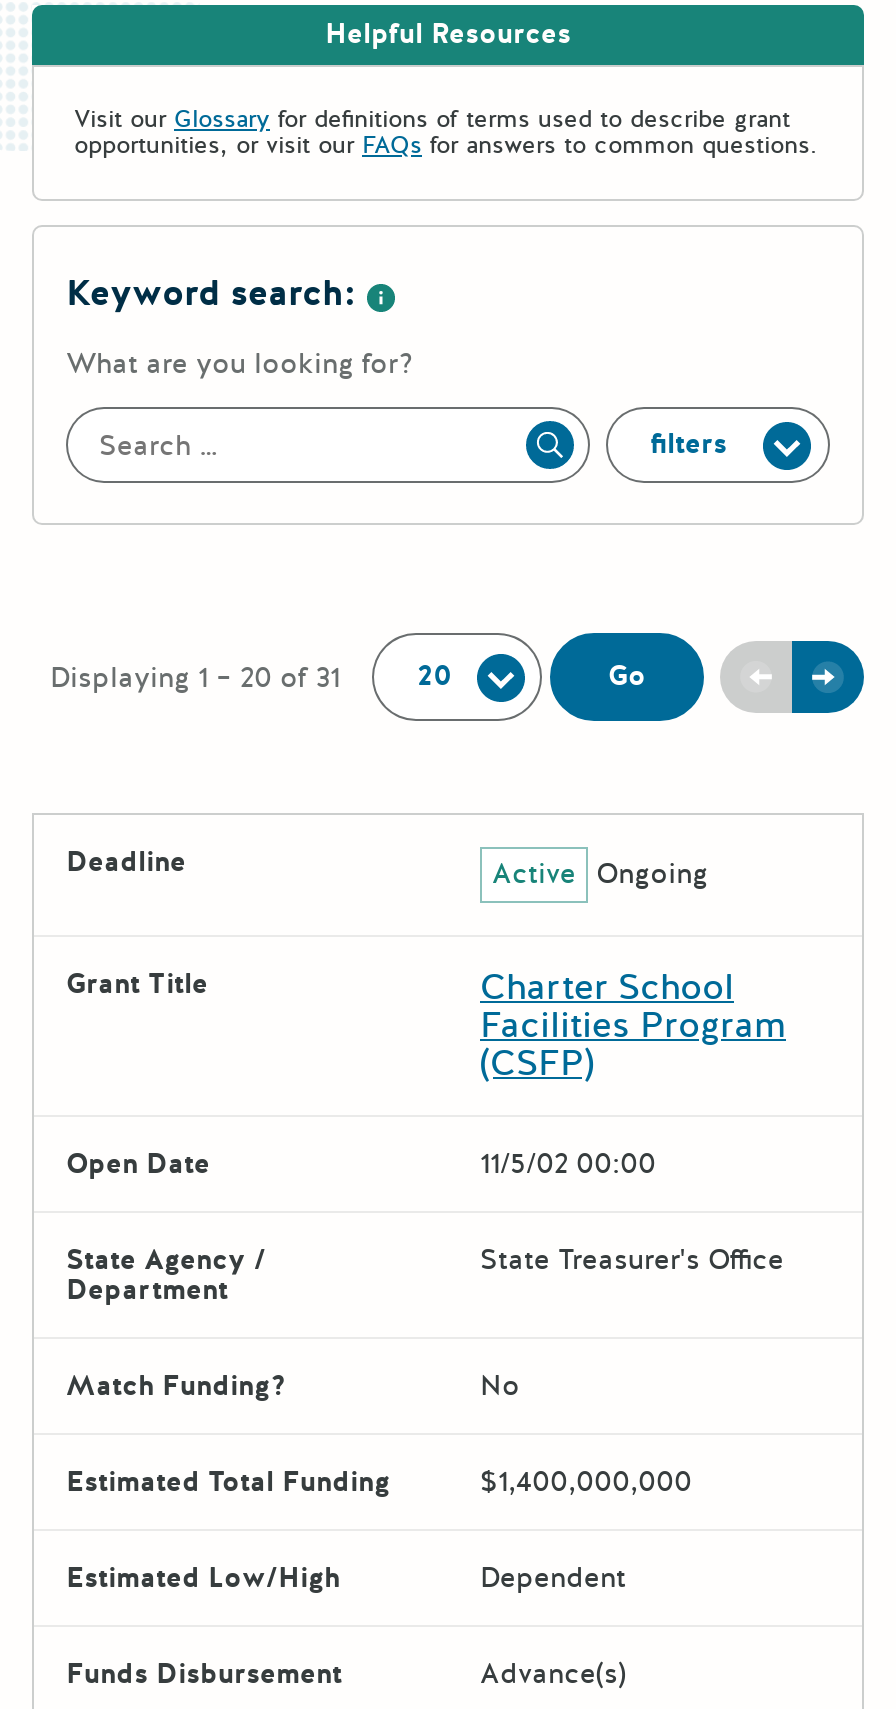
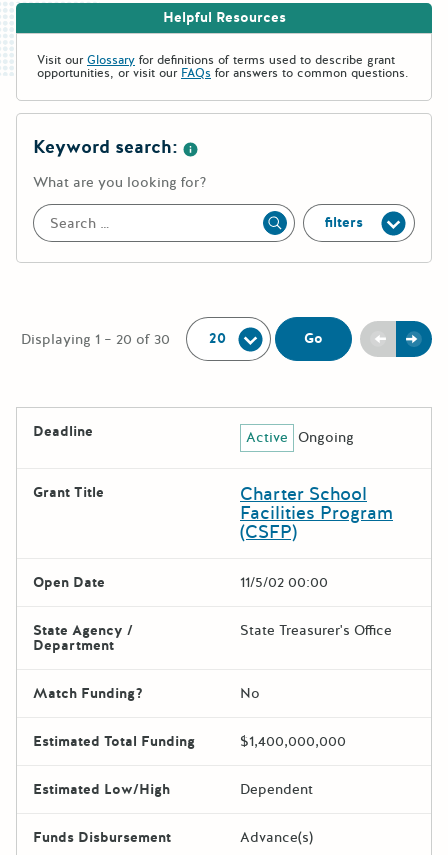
- Displaying 1 – 20 of 31
+ Displaying 1 – 20 of 30
